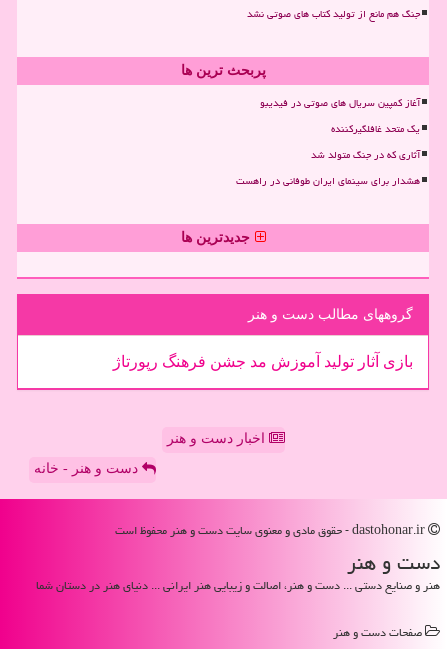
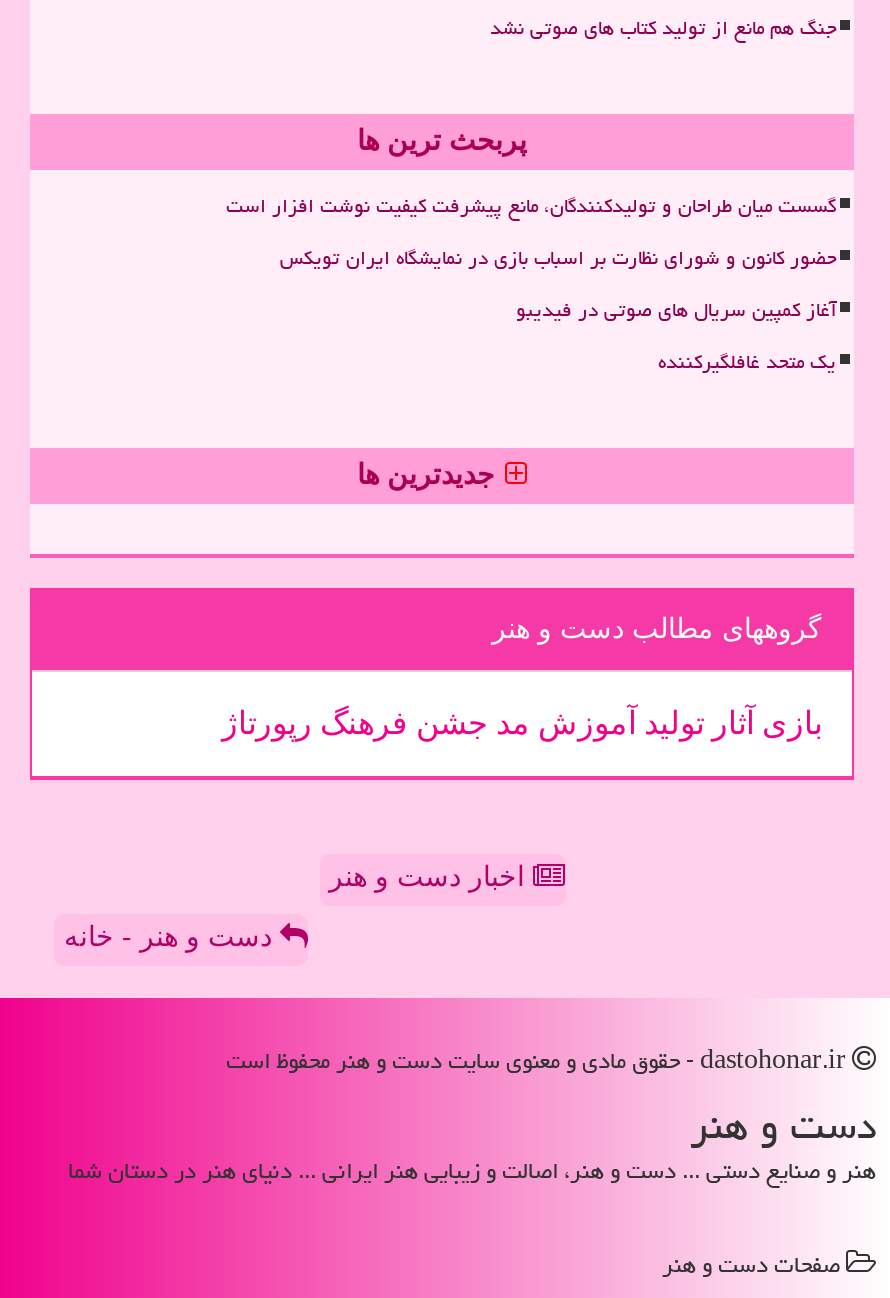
+ گسست میان طراحان و تولیدکنندگان، مانع پیشرفت کیفیت نوشت افزار است
+ حضور کانون و شورای نظارت بر اسباب بازی در نمایشگاه ایران تویکس

moved down: آغاز کمپین سریال های صوتی در فیدیبو | یک متحد غافلگیرکننده

- آثاری که در جنگ متولد شد
- هشدار برای سینمای ایران طوفانی در راهست
